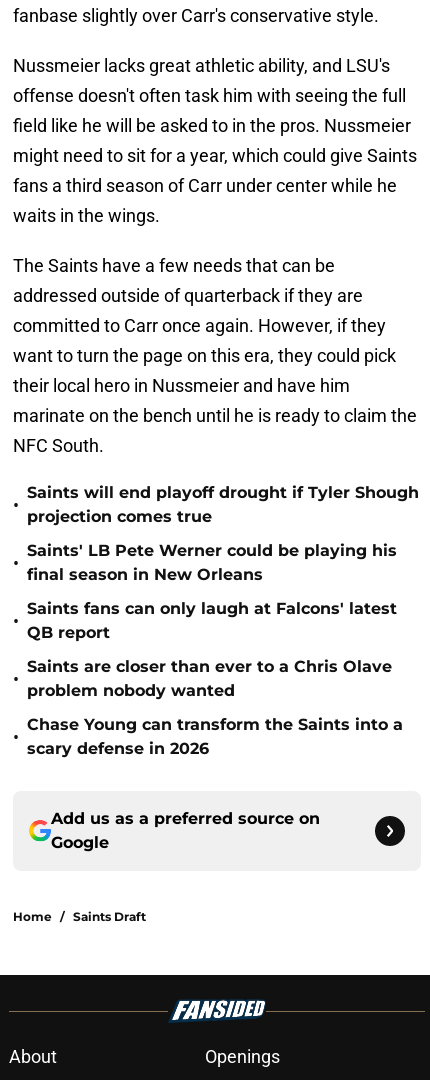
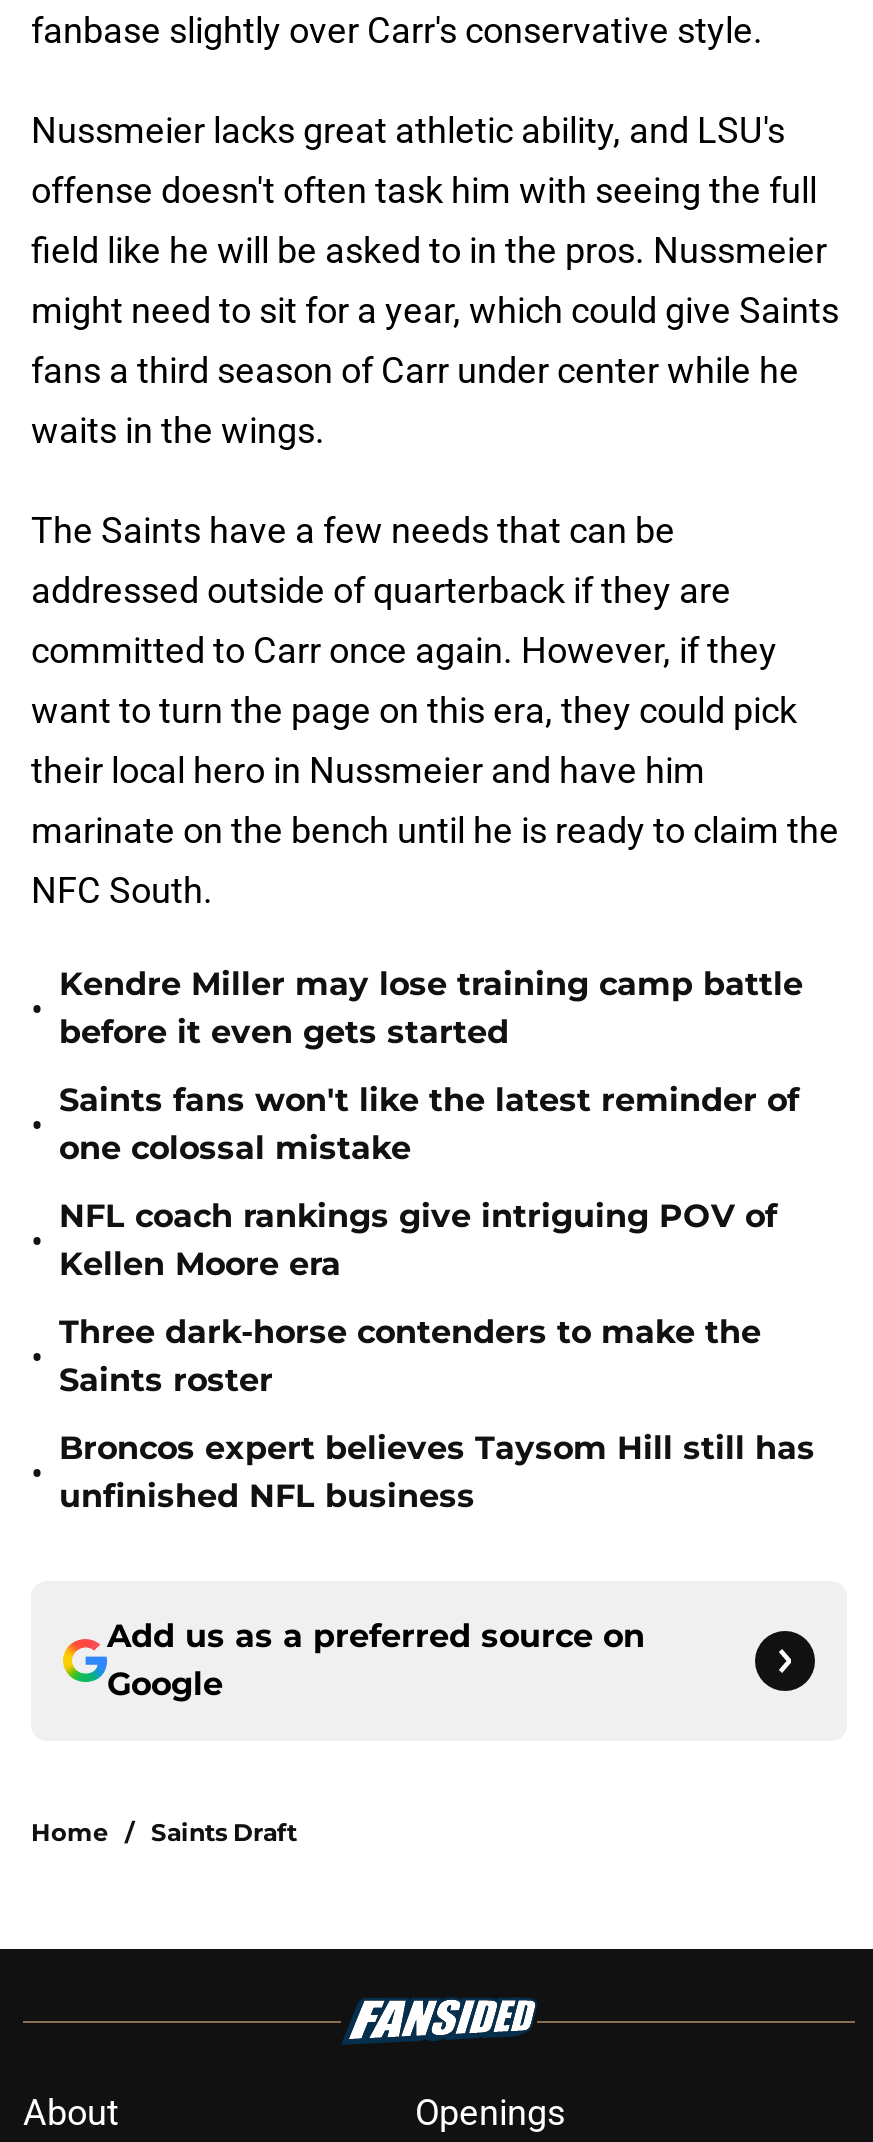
- Saints will end playoff drought if Tyler Shough
- projection comes true
+ Kendre Miller may lose training camp battle
+ before it even gets started

- Saints' LB Pete Werner could be playing his
- final season in New Orleans
+ Saints fans won't like the latest reminder of
+ one colossal mistake

- Saints fans can only laugh at Falcons' latest
- QB report
+ NFL coach rankings give intriguing POV of
+ Kellen Moore era

- Saints are closer than ever to a Chris Olave
- problem nobody wanted
+ Three dark-horse contenders to make the
+ Saints roster

- Chase Young can transform the Saints into a
- scary defense in 2026
+ Broncos expert believes Taysom Hill still has
+ unfinished NFL business
